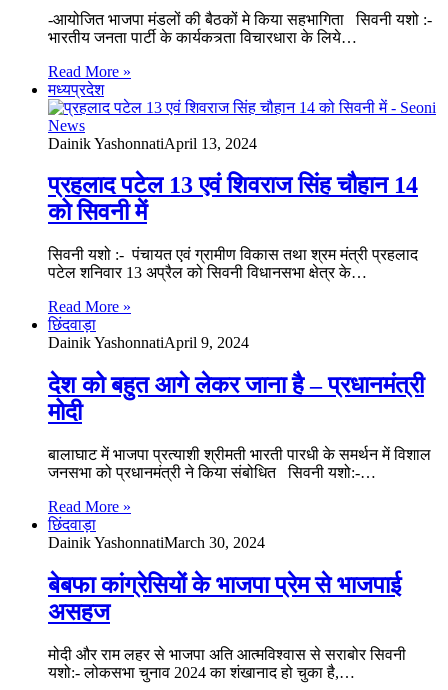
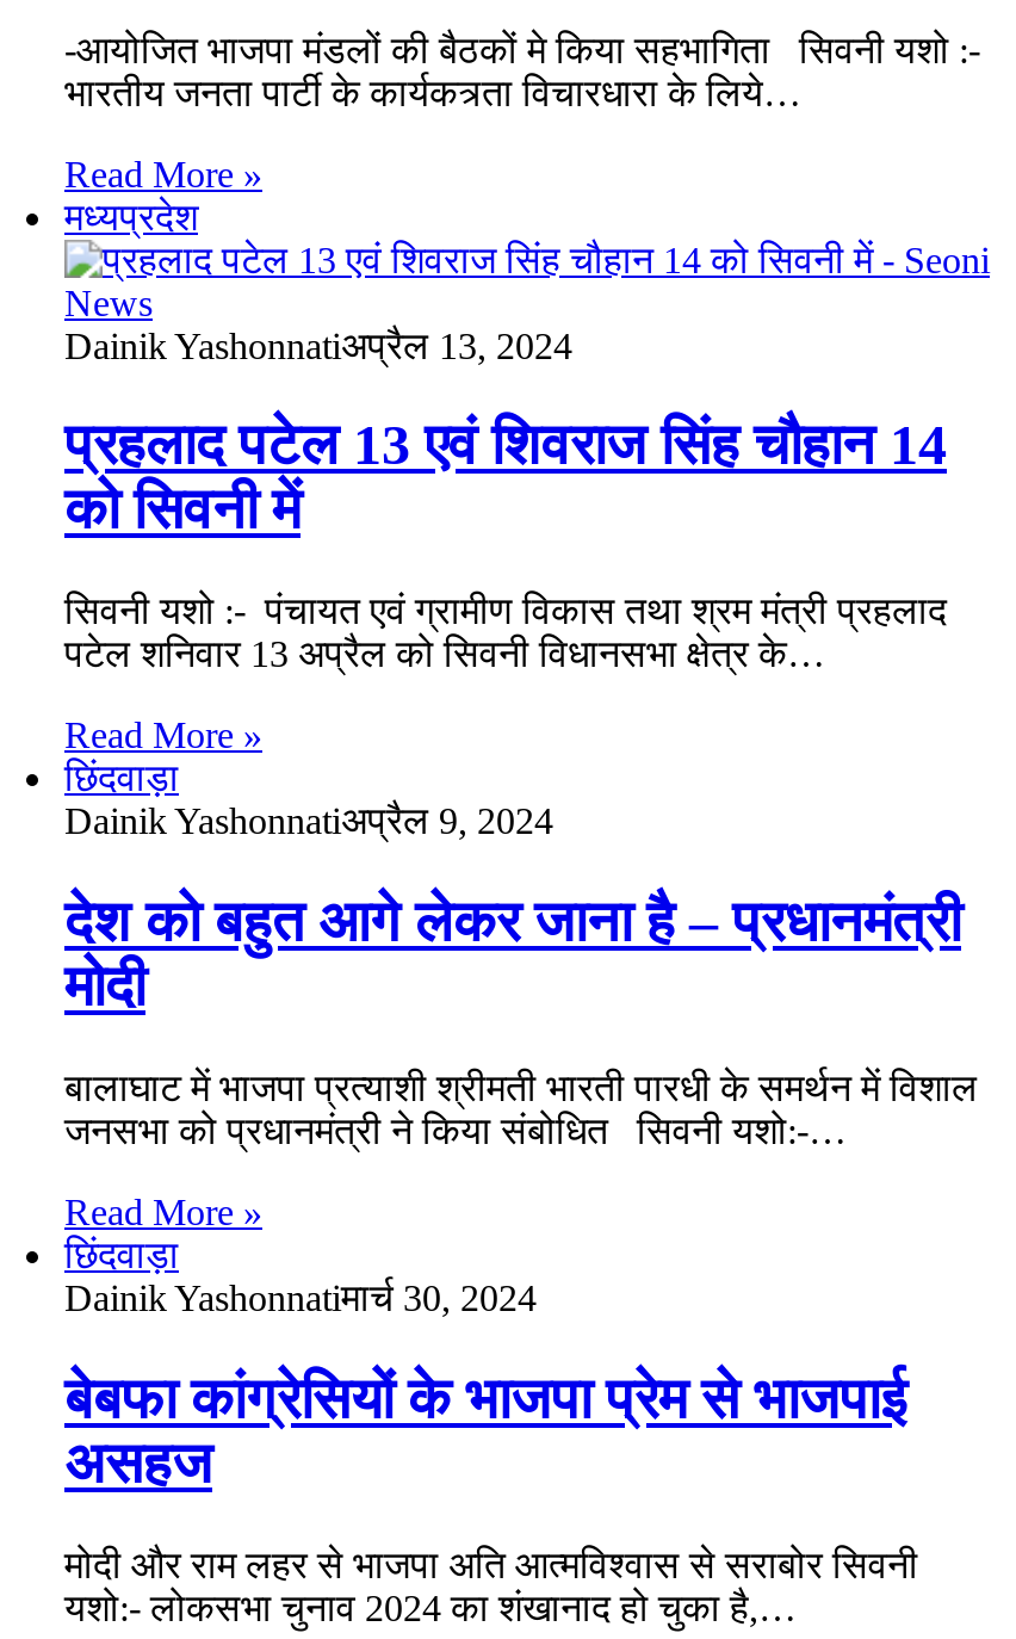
- Dainik YashonnatiApril 13, 2024
+ Dainik Yashonnatiअप्रैल 13, 2024

- Dainik YashonnatiApril 9, 2024
+ Dainik Yashonnatiअप्रैल 9, 2024

- Dainik YashonnatiMarch 30, 2024
+ Dainik Yashonnatiमार्च 30, 2024
